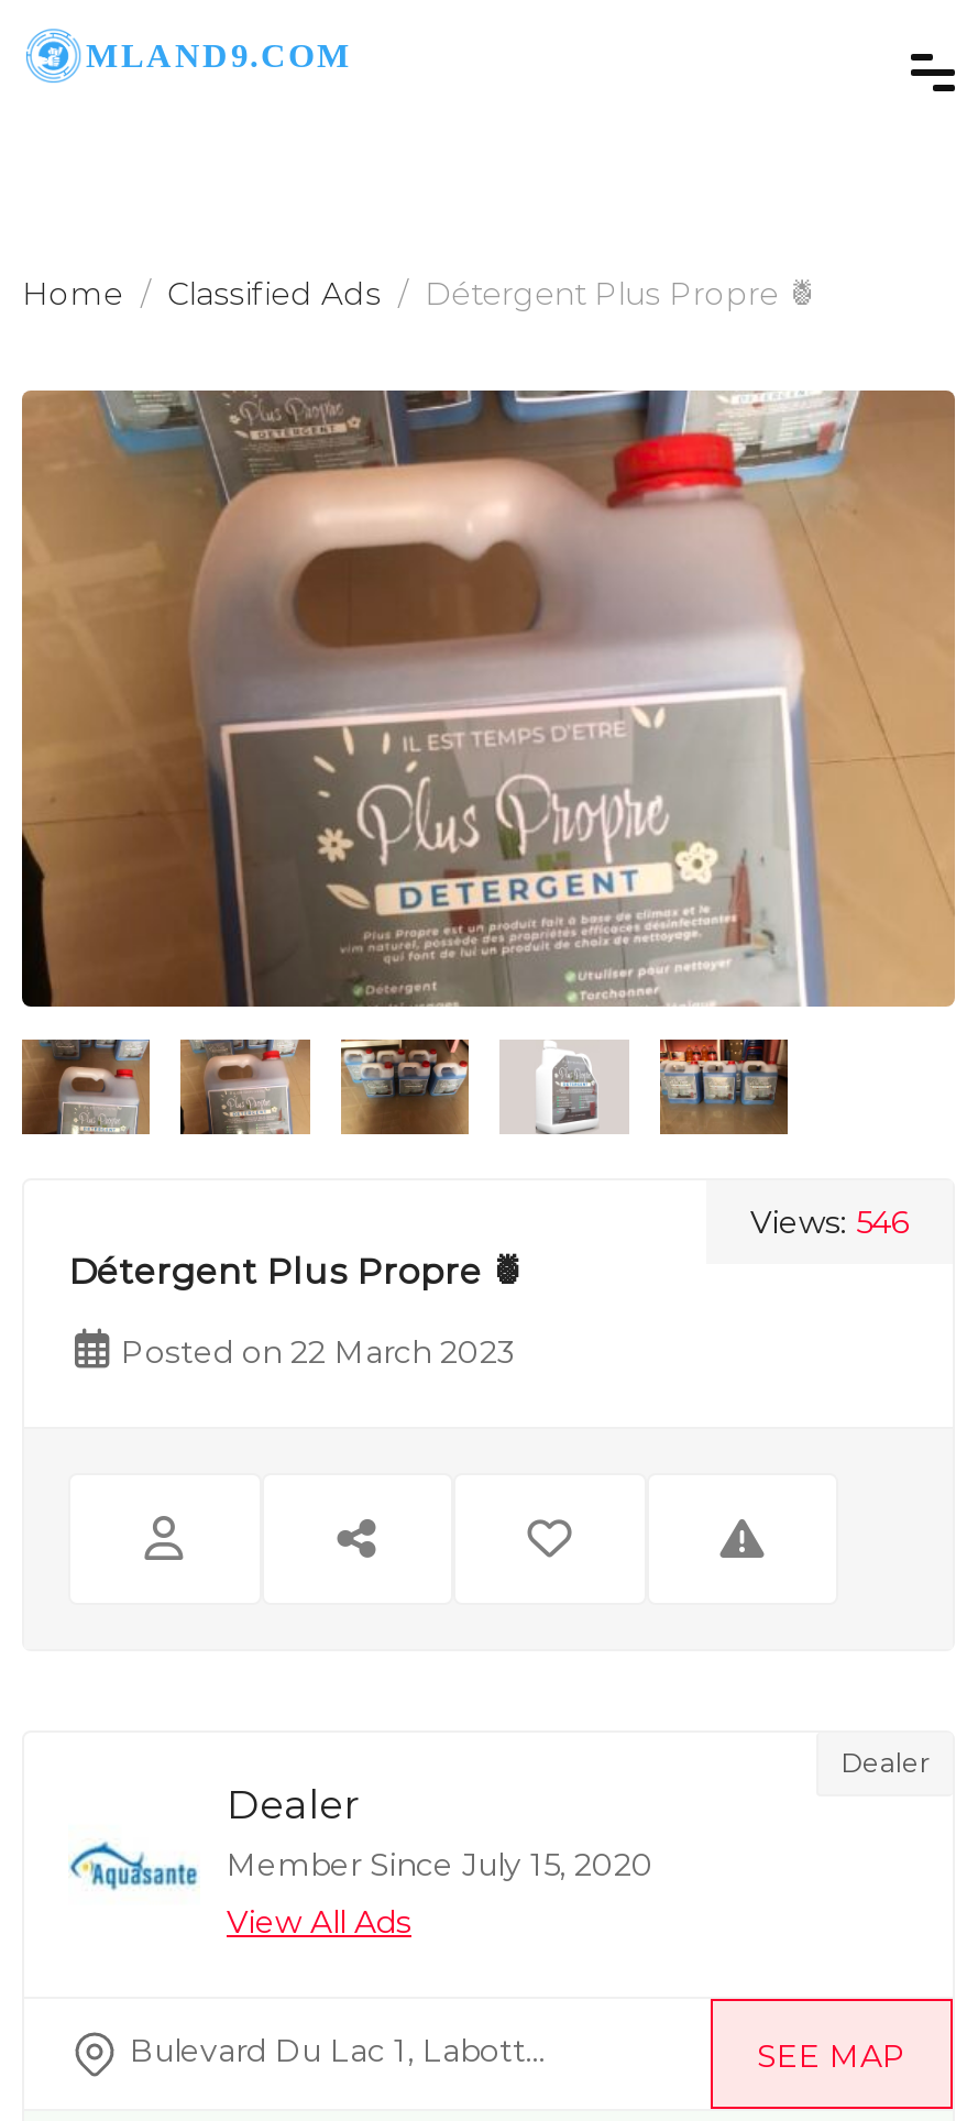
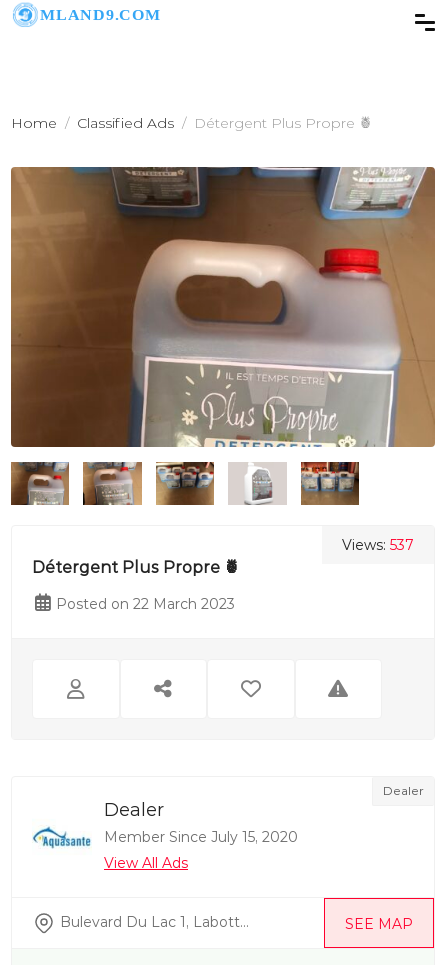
- [image]
+ [image]

- Views: 546
+ Views: 537
